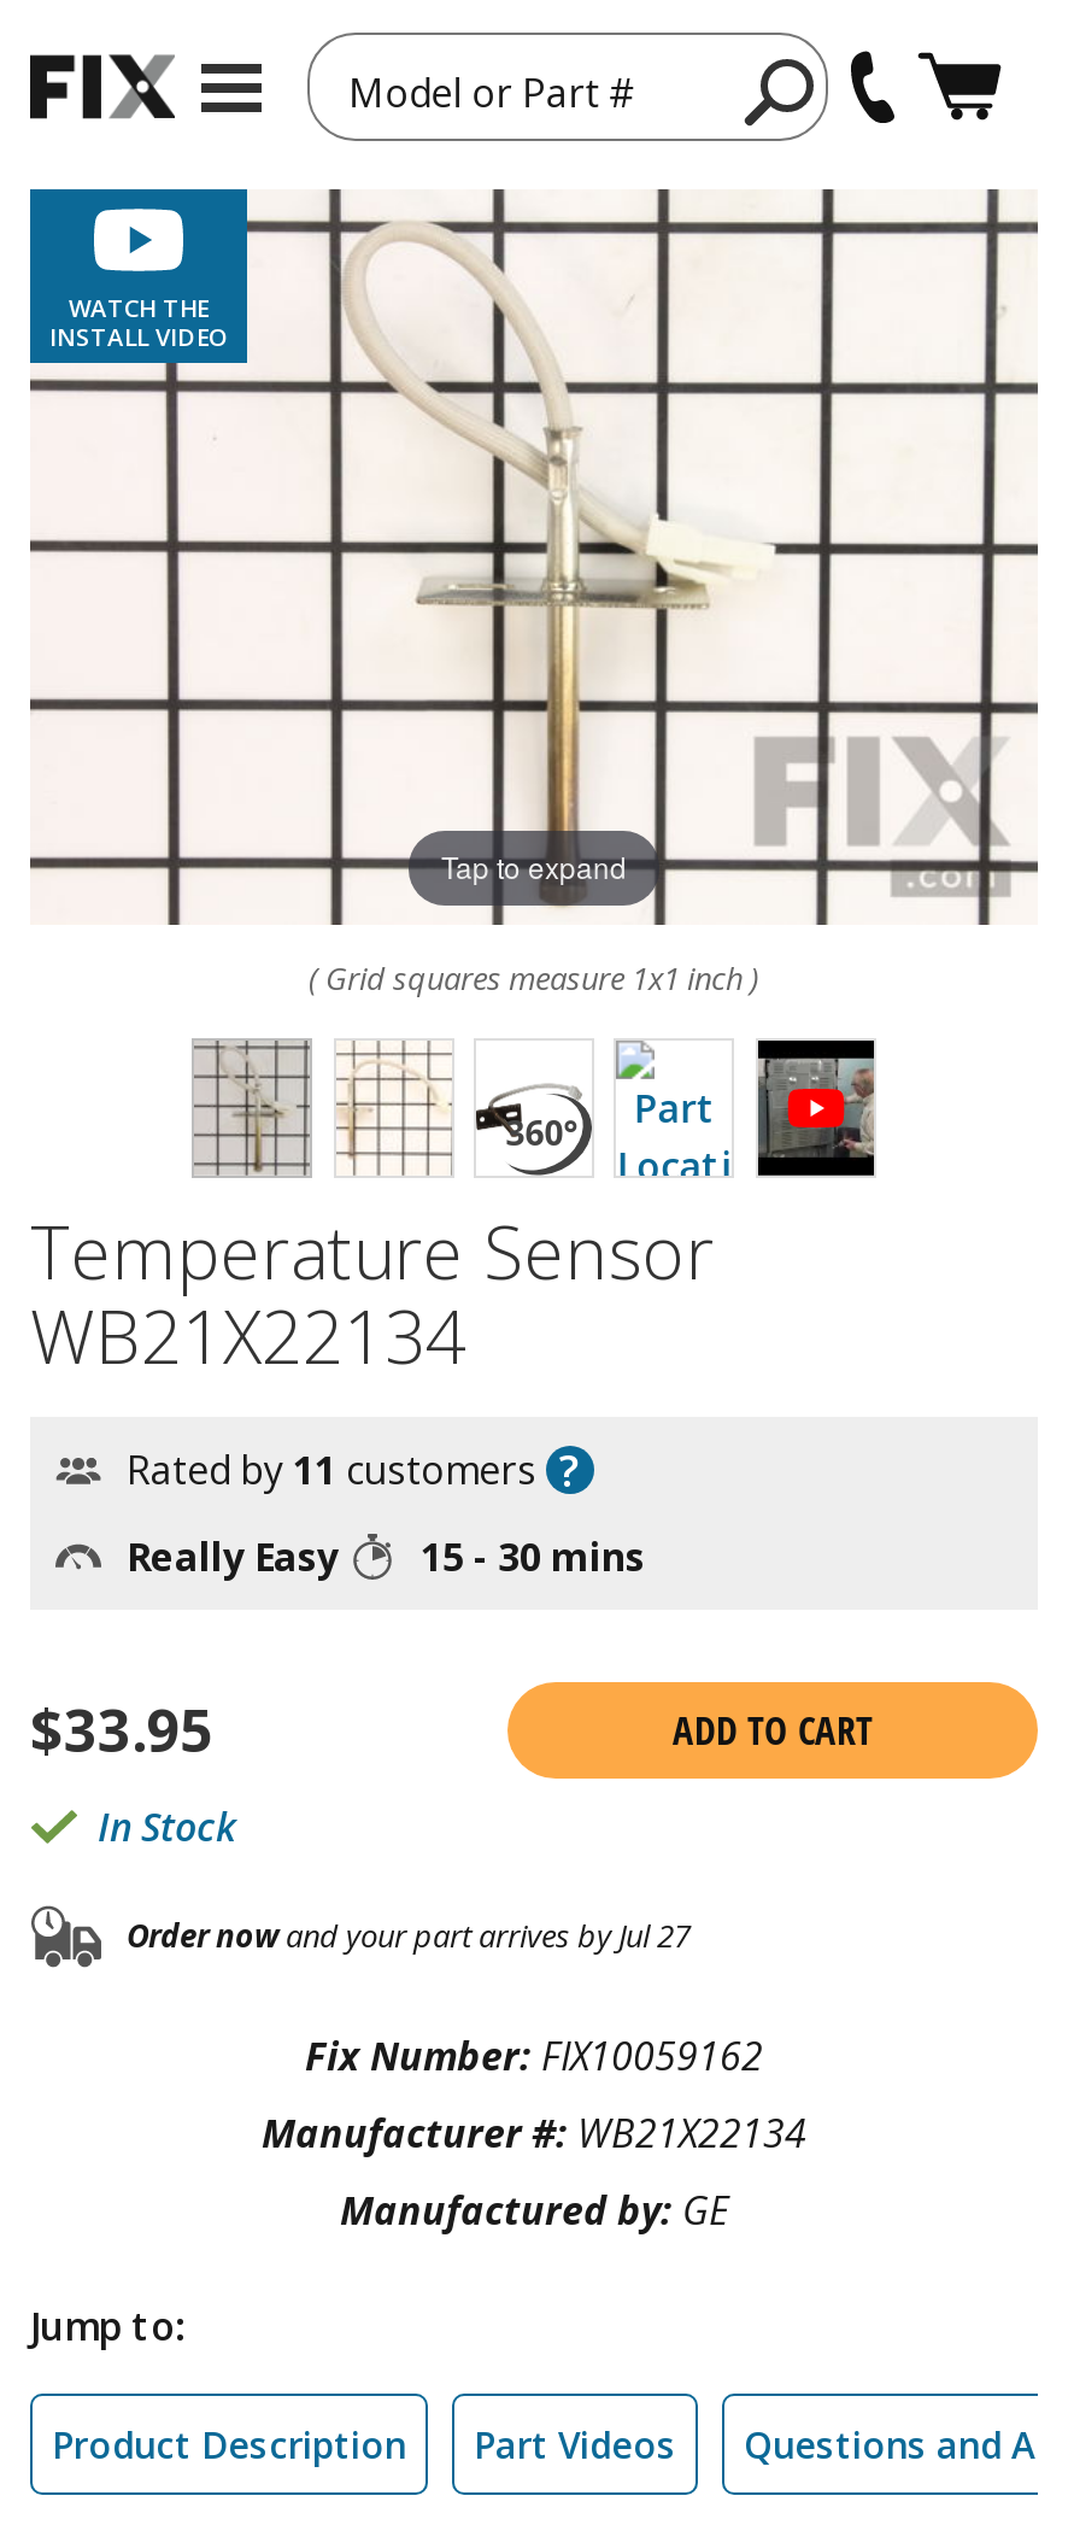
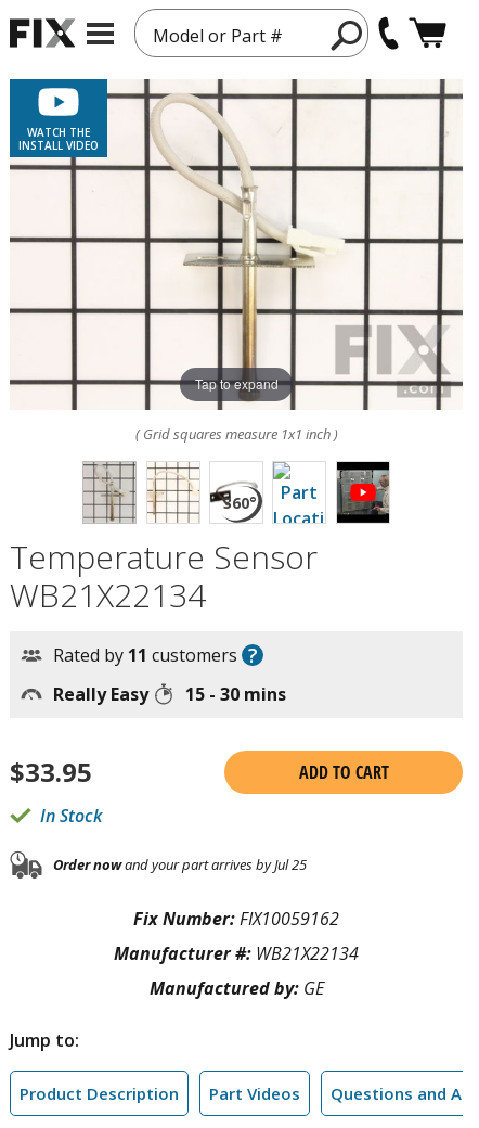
- Order nowand your part arrives by Jul 27
+ Order nowand your part arrives by Jul 25
